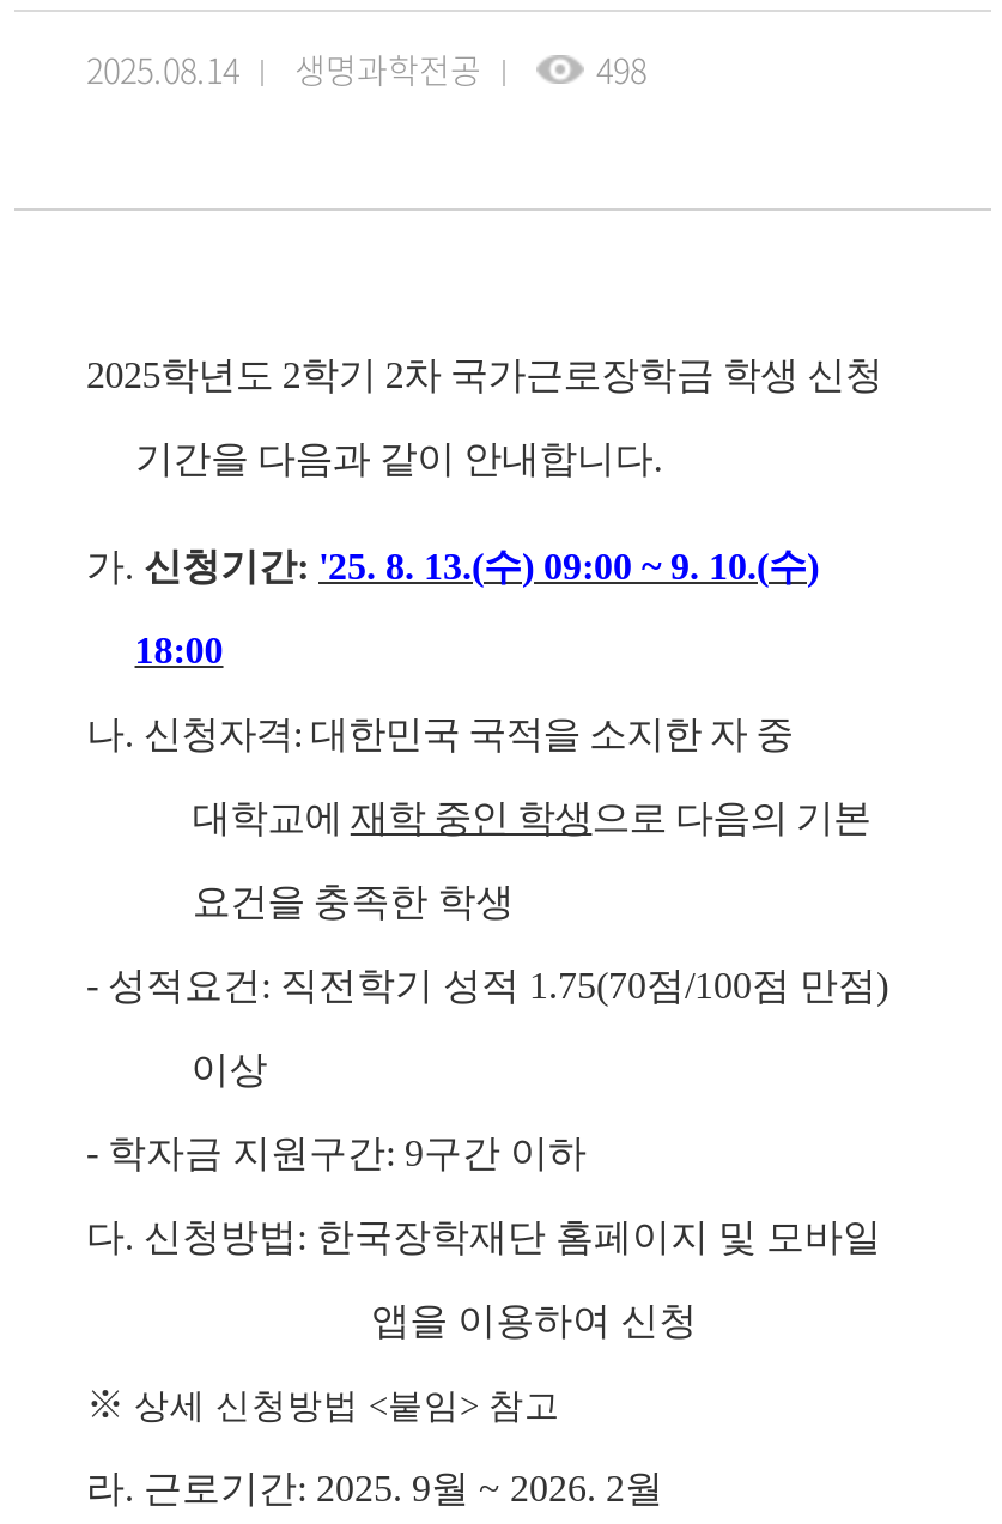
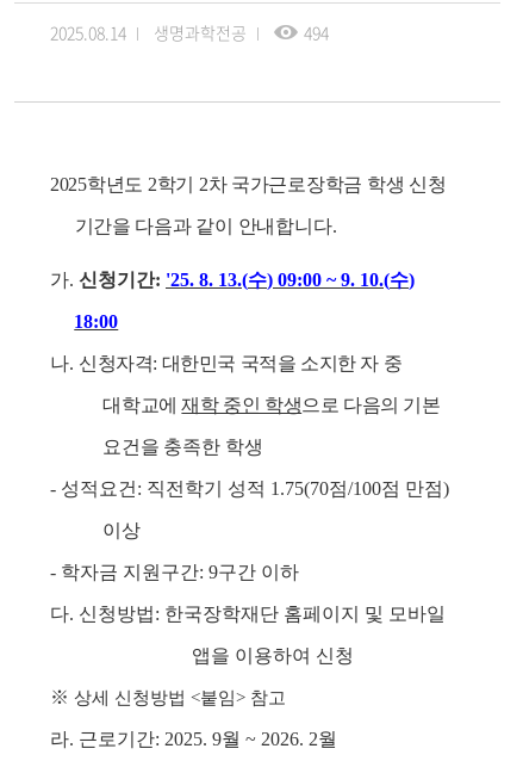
- 498
+ 494
